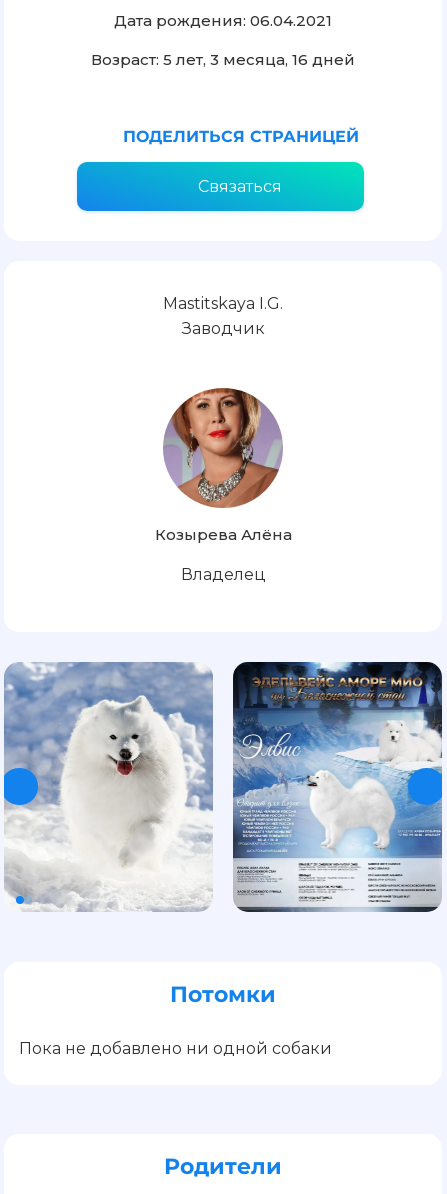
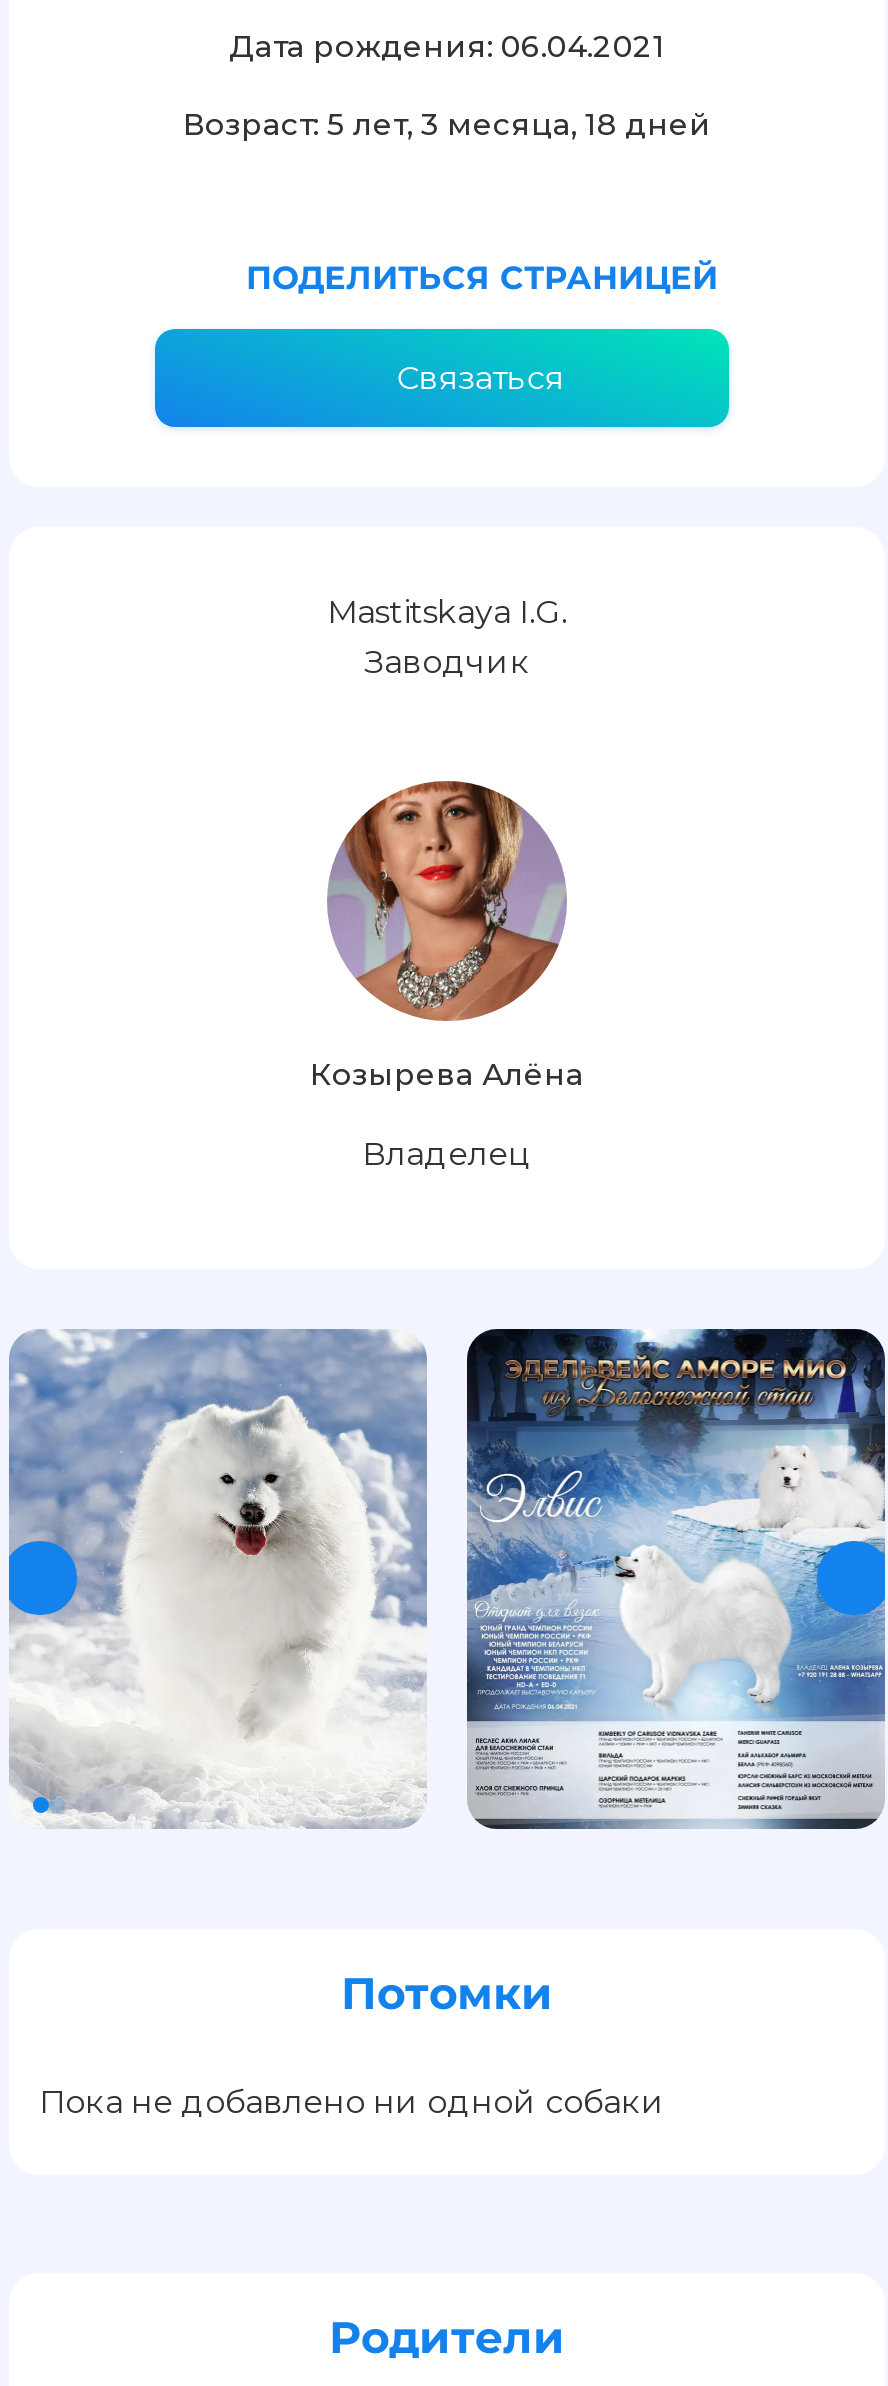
- Возраст: 5 лет, 3 месяца, 16 дней
+ Возраст: 5 лет, 3 месяца, 18 дней
